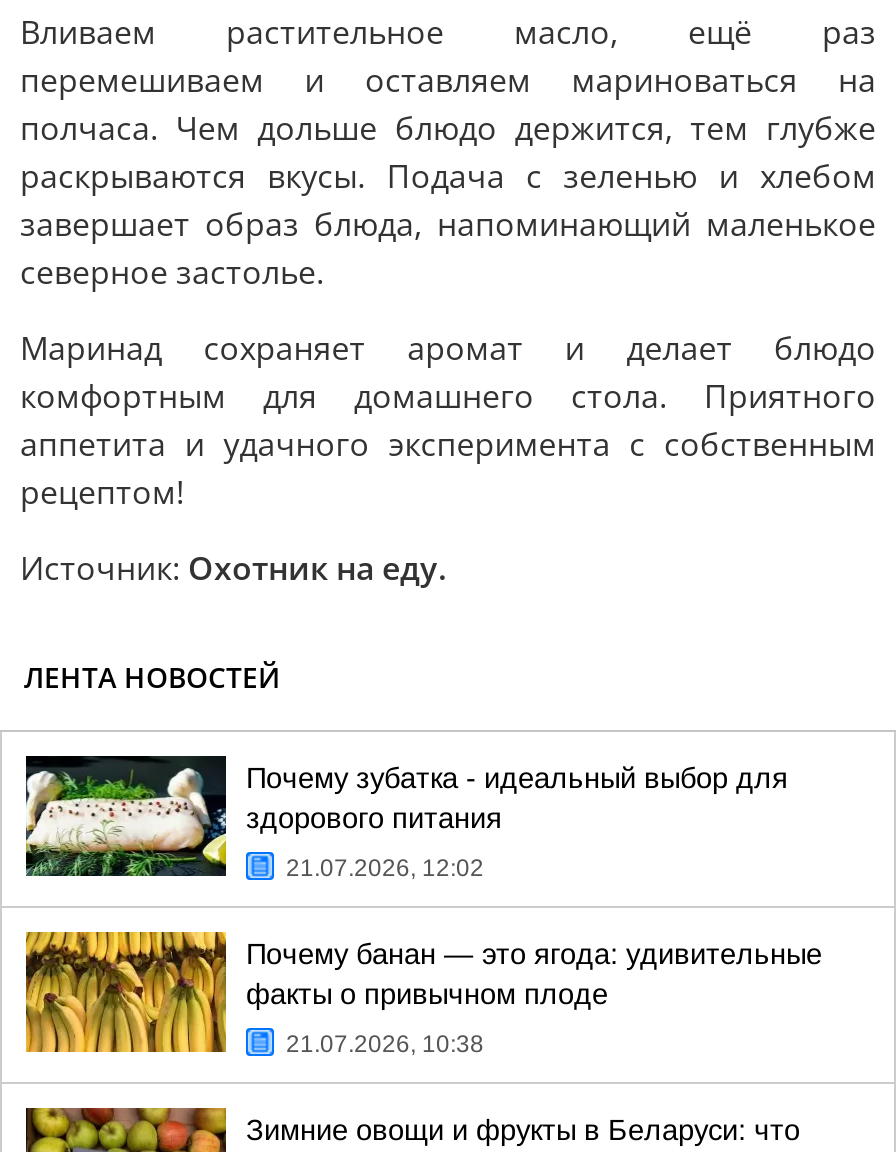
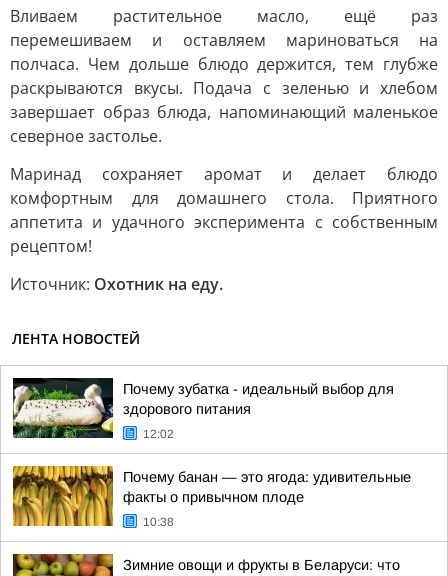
- 21.07.2026, 12:02
+ 12:02

- 21.07.2026, 10:38
+ 10:38
